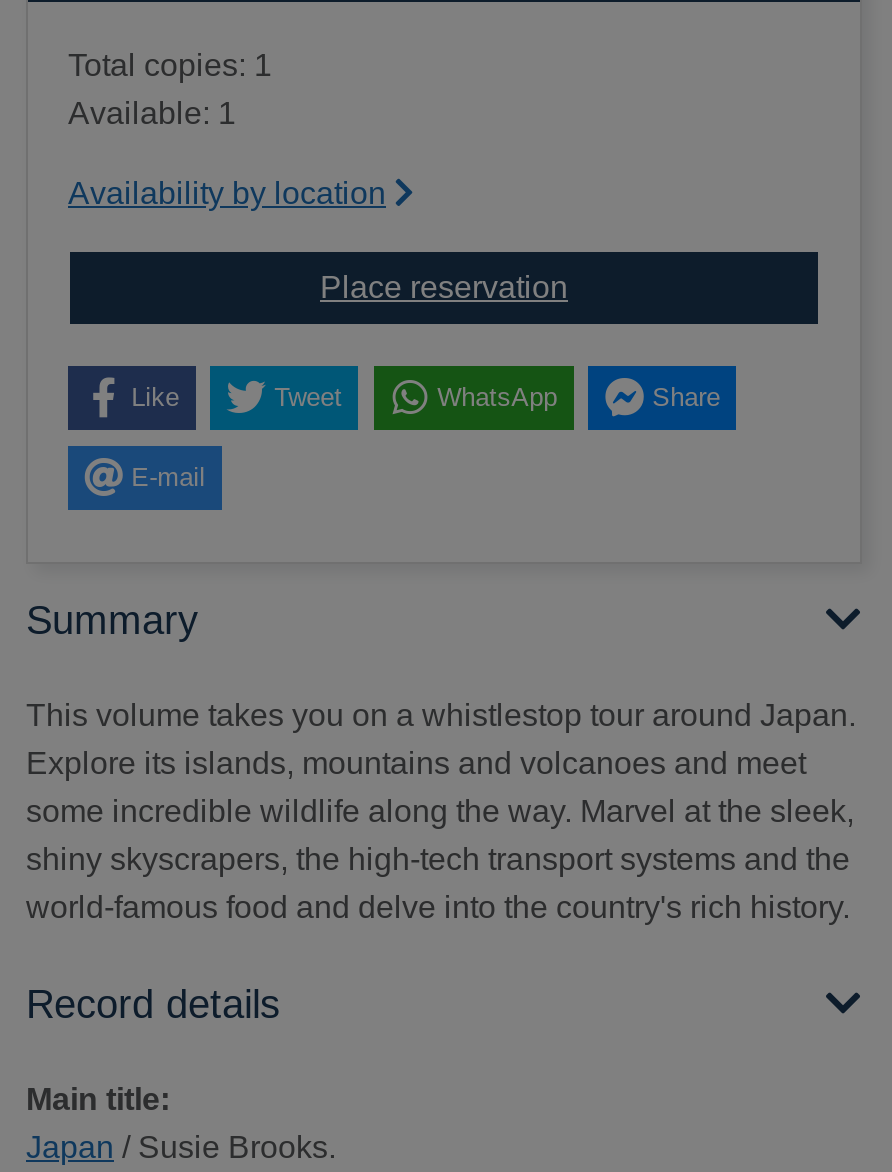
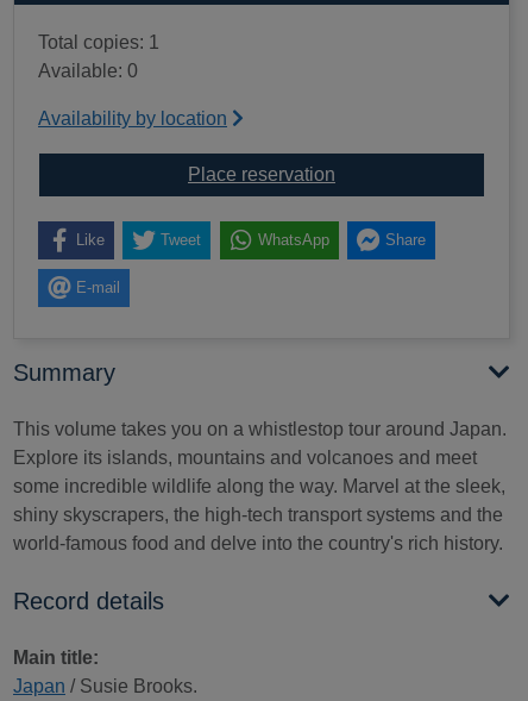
- Available: 1
+ Available: 0
